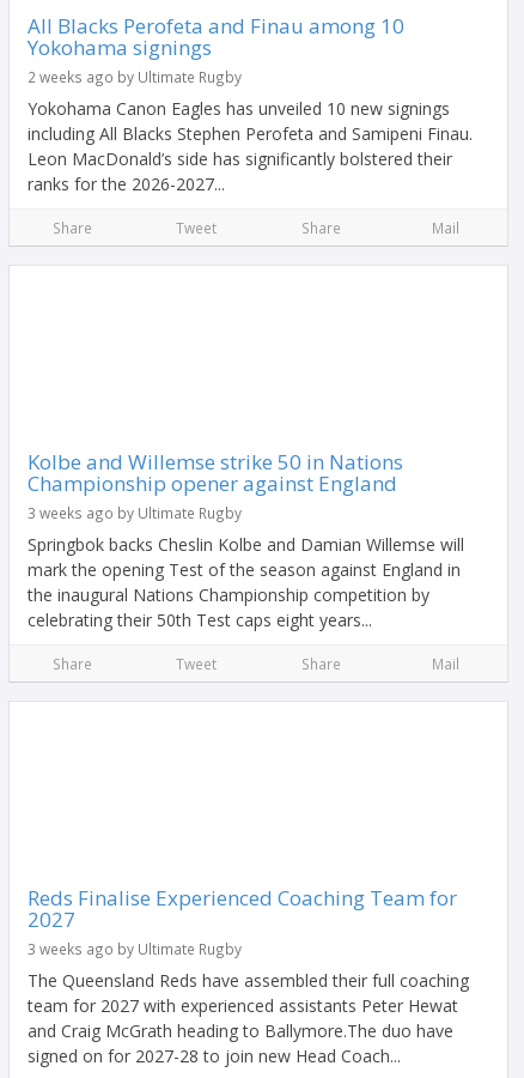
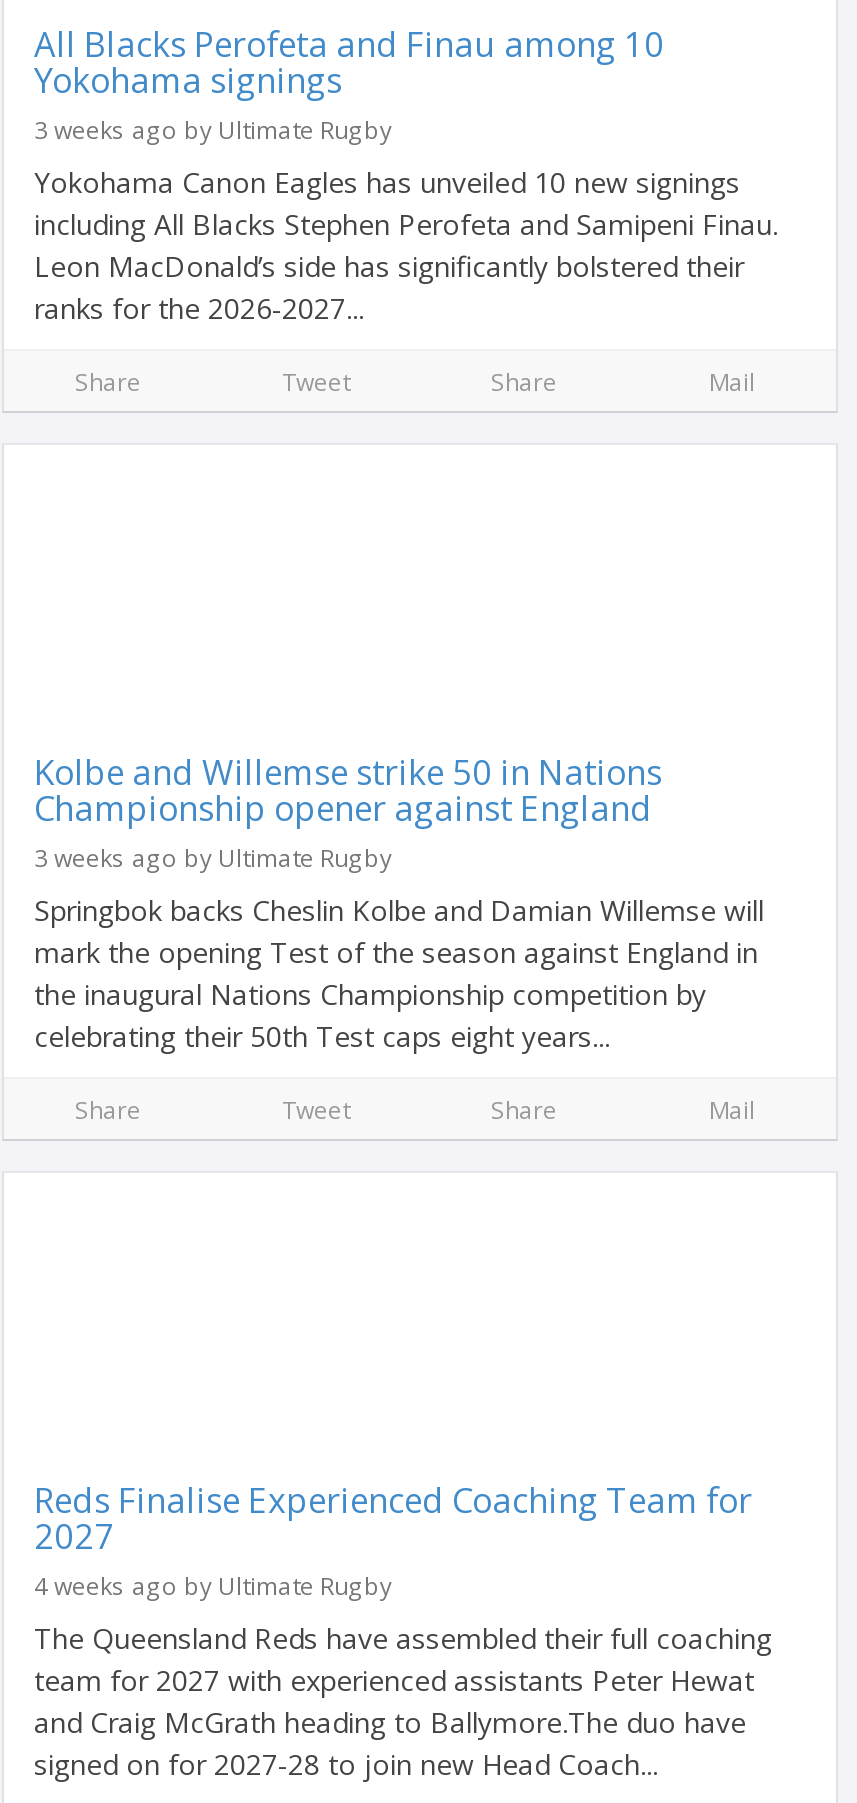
- 2 weeks ago by Ultimate Rugby
+ 3 weeks ago by Ultimate Rugby

- 3 weeks ago by Ultimate Rugby
+ 4 weeks ago by Ultimate Rugby
